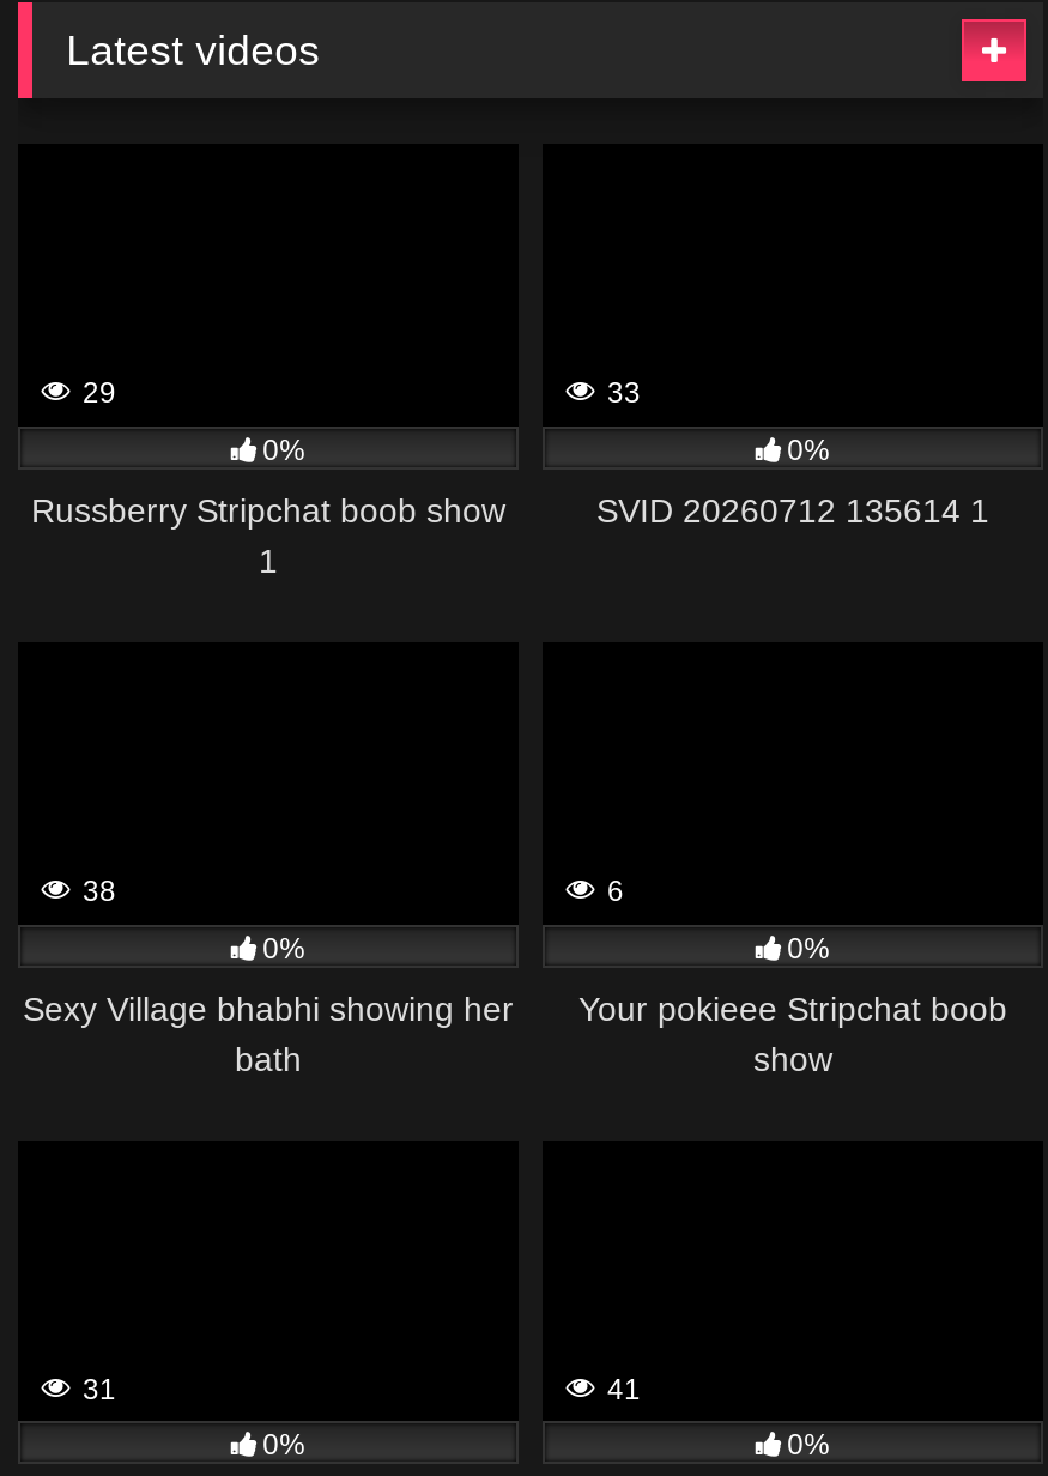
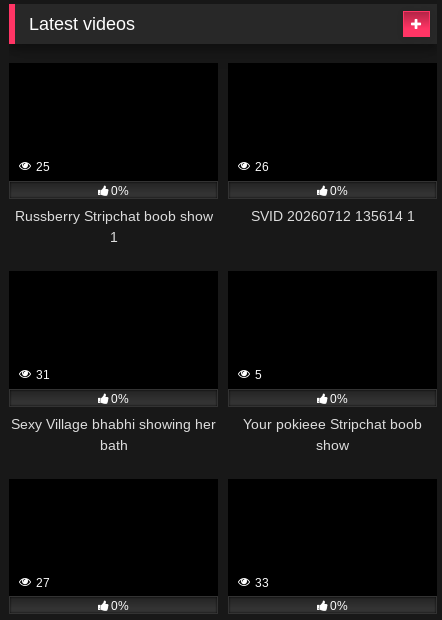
- 29
+ 25

- 33
+ 26

- 38
+ 31

- 6
+ 5

- 31
+ 27

- 41
+ 33
